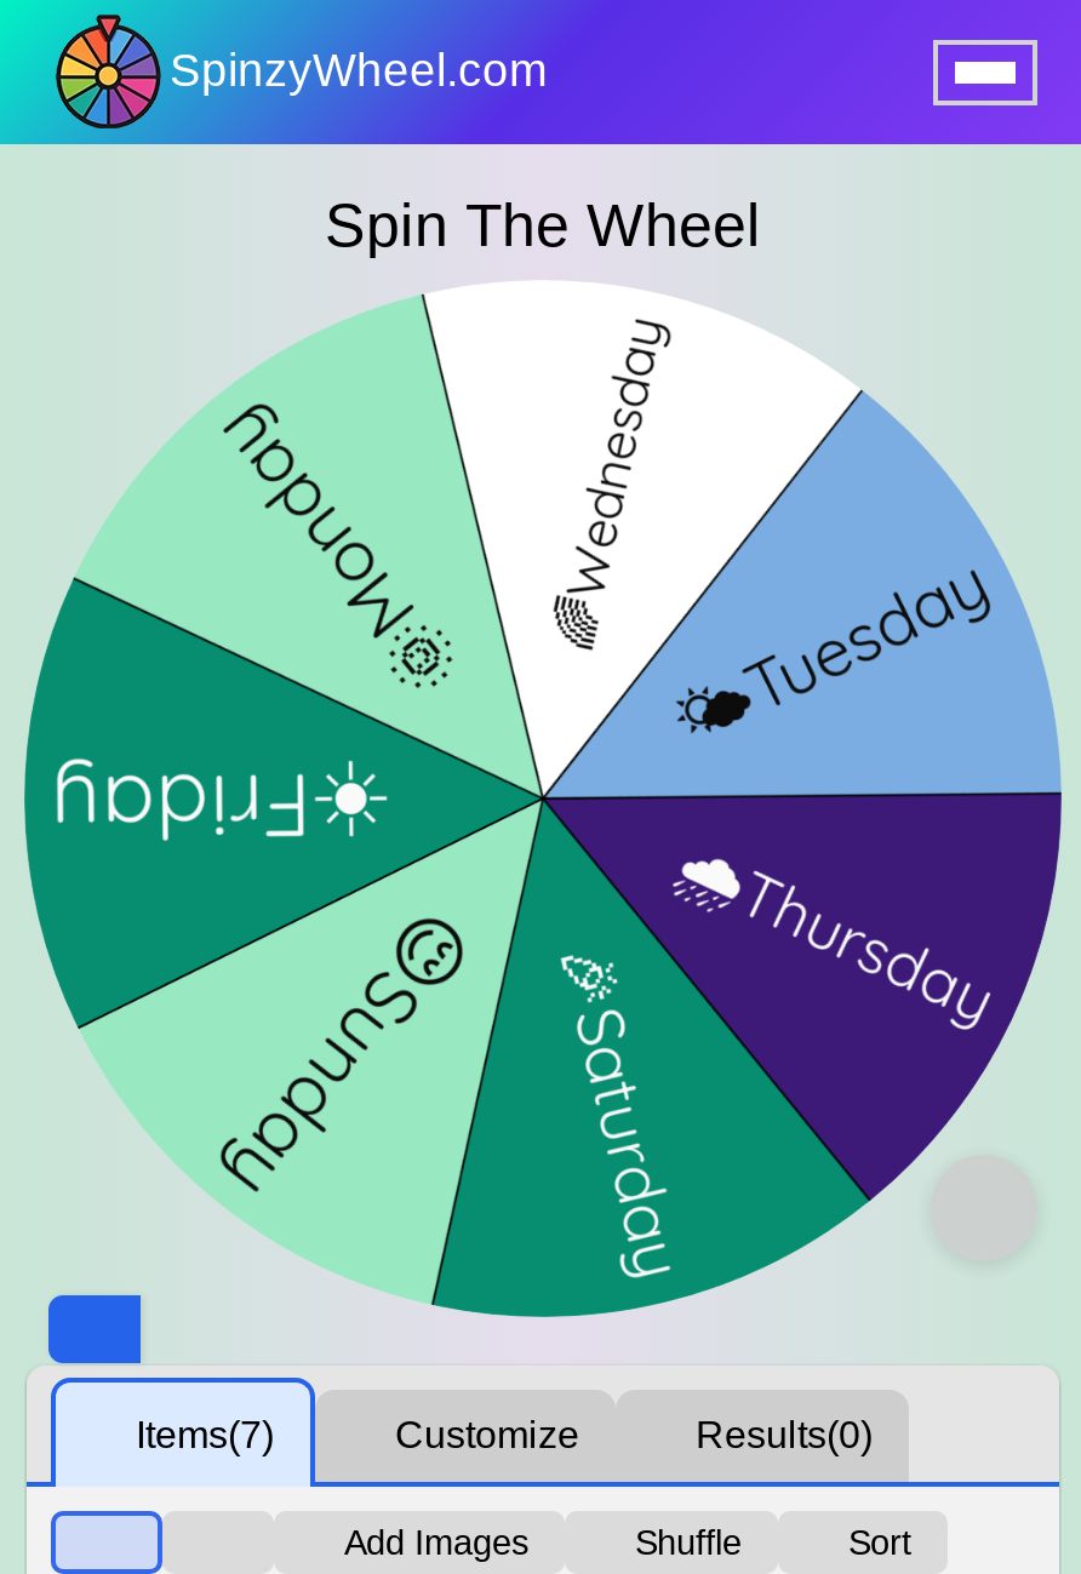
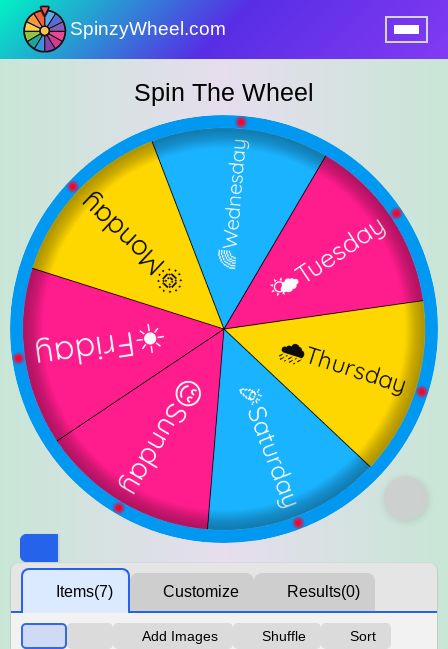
- [image]
+ [image]
